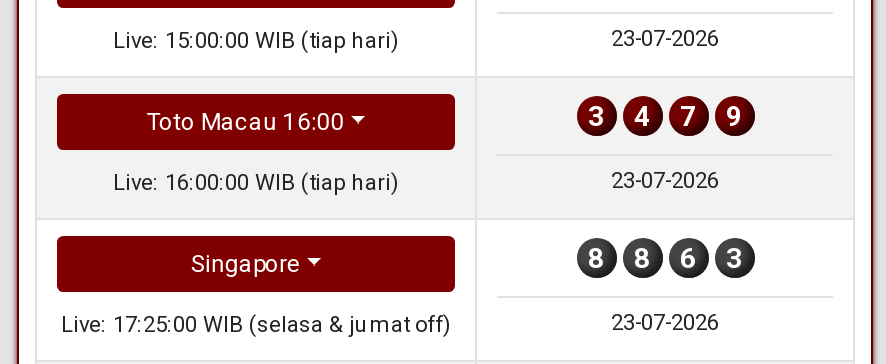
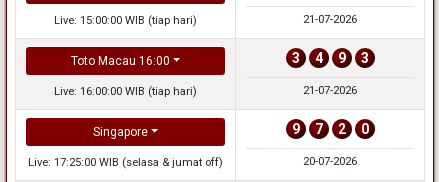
- 23-07-2026
+ 21-07-2026

- 7

- 23-07-2026
+ 3
+ 21-07-2026

- 8
+ 9

- 8
+ 7

- 6
+ 2

- 3
+ 0

- 23-07-2026
+ 20-07-2026
